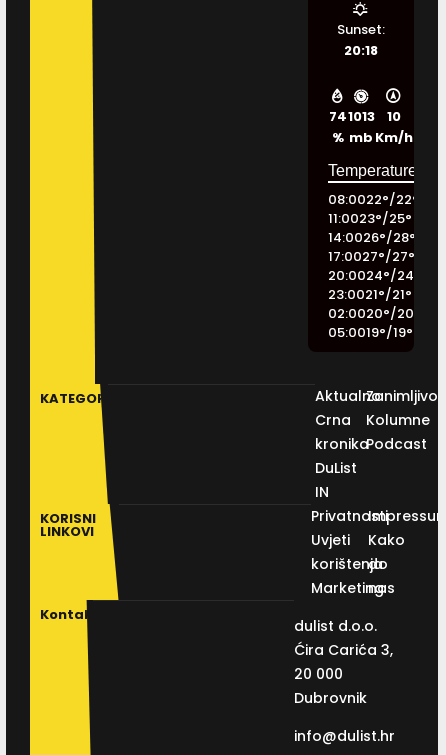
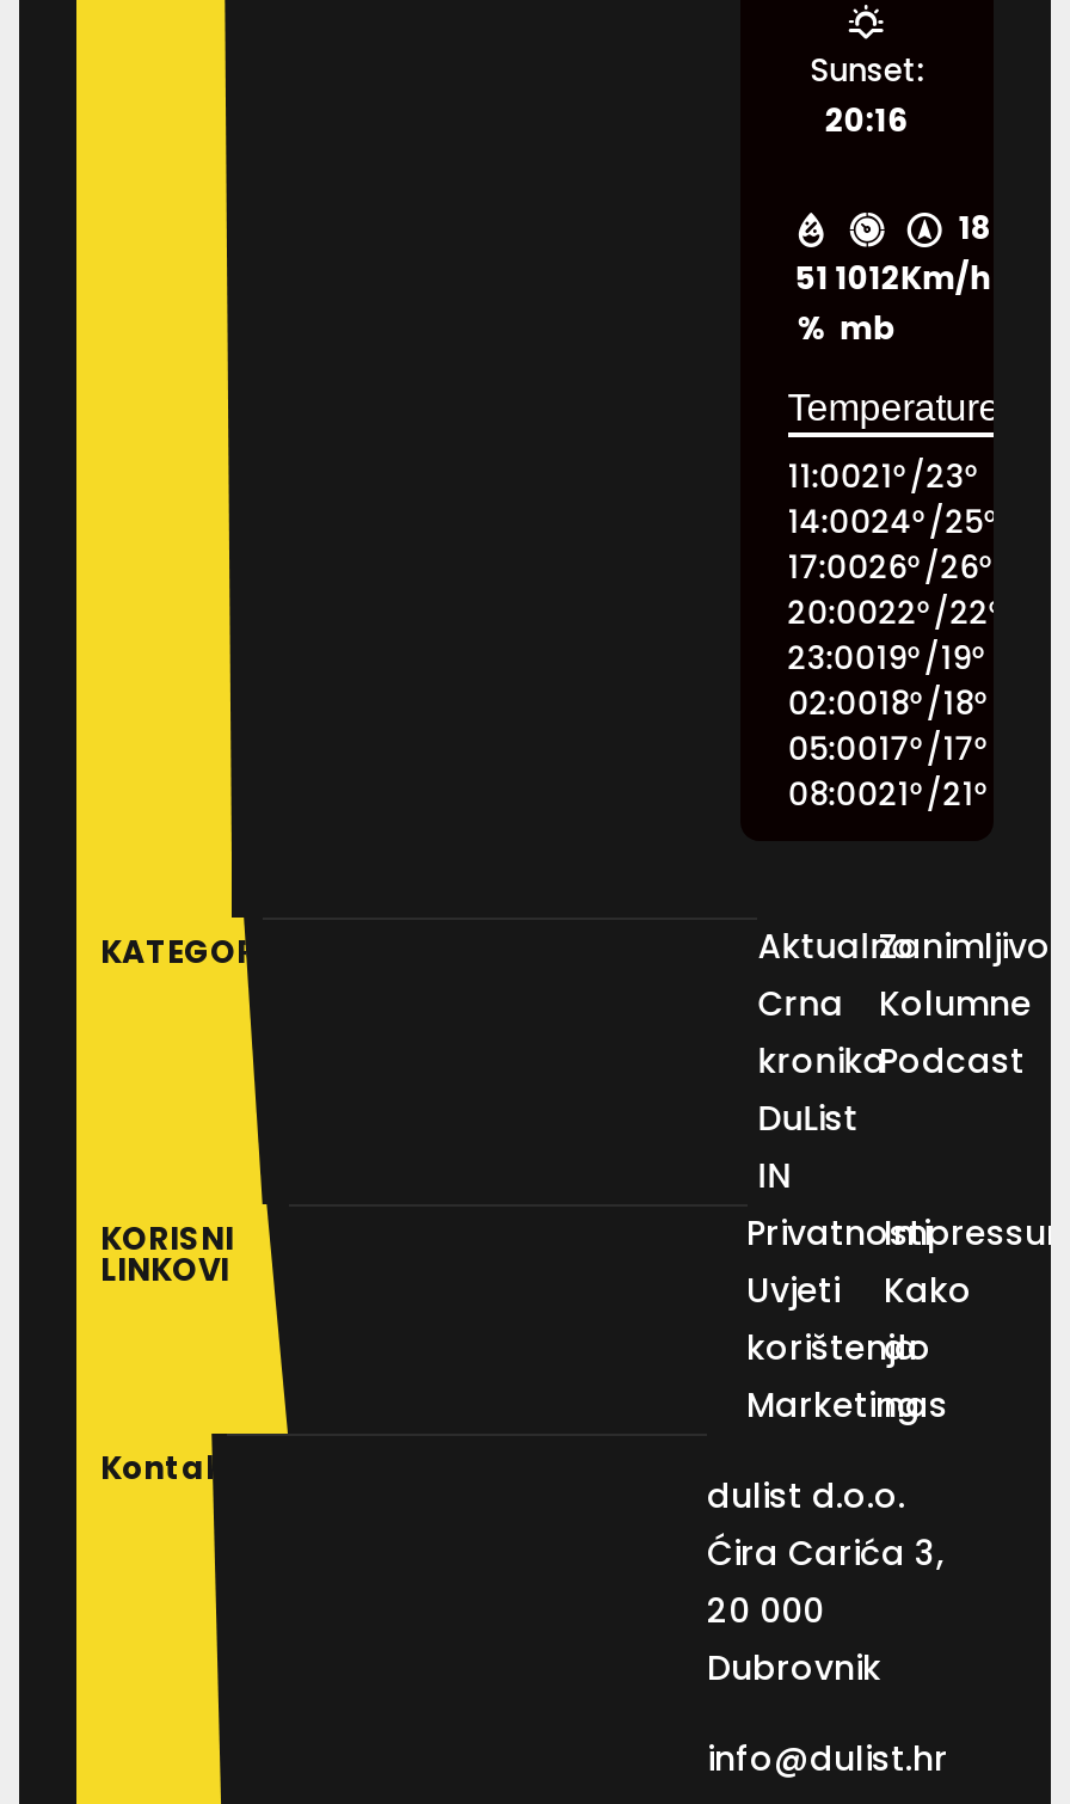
- 20:18
+ 20:16

- 74
+ 51

- 1013
+ 1012

- 10
+ 18

moved up: Km/h

- 08:0022°/22°
+ 11:0021°/23°

- 11:0023°/25°
+ 14:0024°/25°

- 14:0026°/28°
+ 17:0026°/26°

- 17:0027°/27 °
+ 20:0022°/22 °

- 20:0024°/24°
+ 23:0019°/19°

- 23:0021°/21°
+ 02:0018°/18°

- 02:0020°/20°
+ 05:0017°/17°

- 05:0019°/19°
+ 08:0021°/21°
